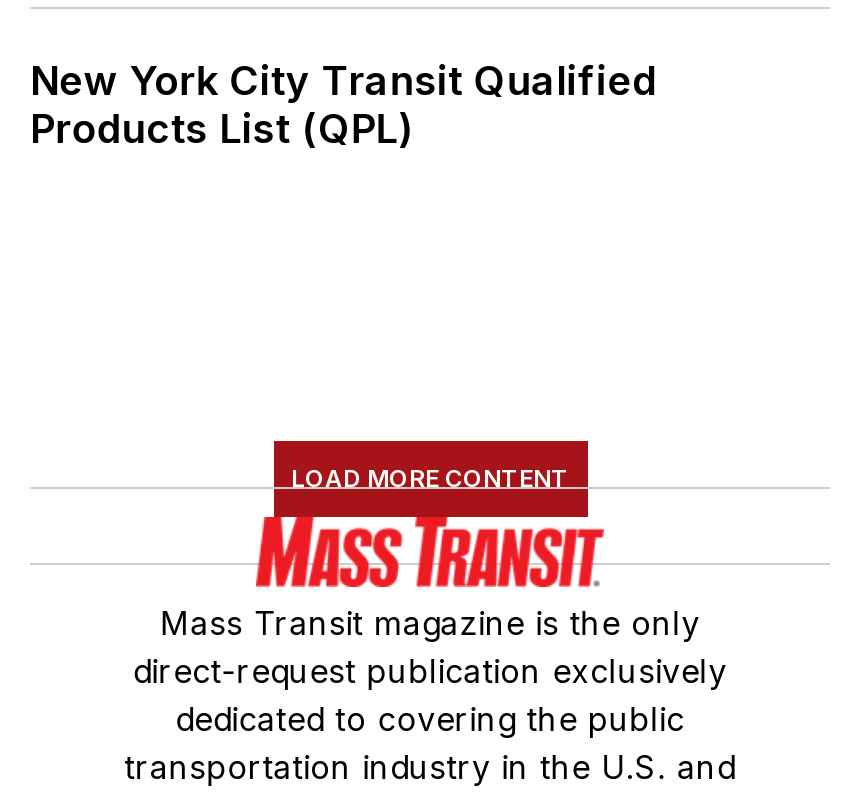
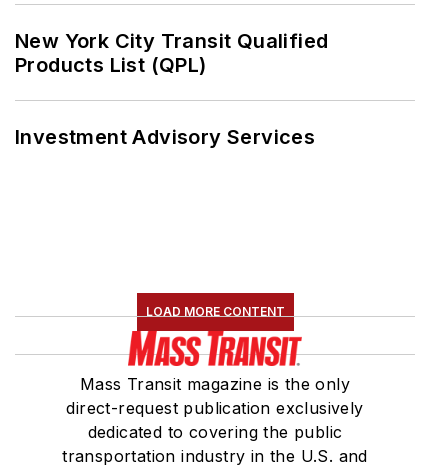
+ Investment Advisory Services
